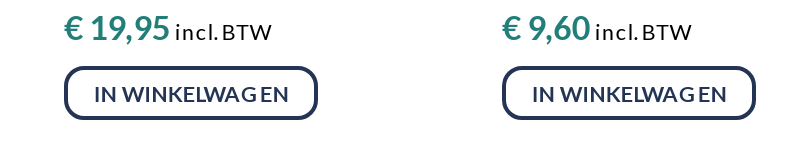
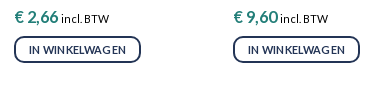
- €19,95 incl. BTW
+ €2,66 incl. BTW
